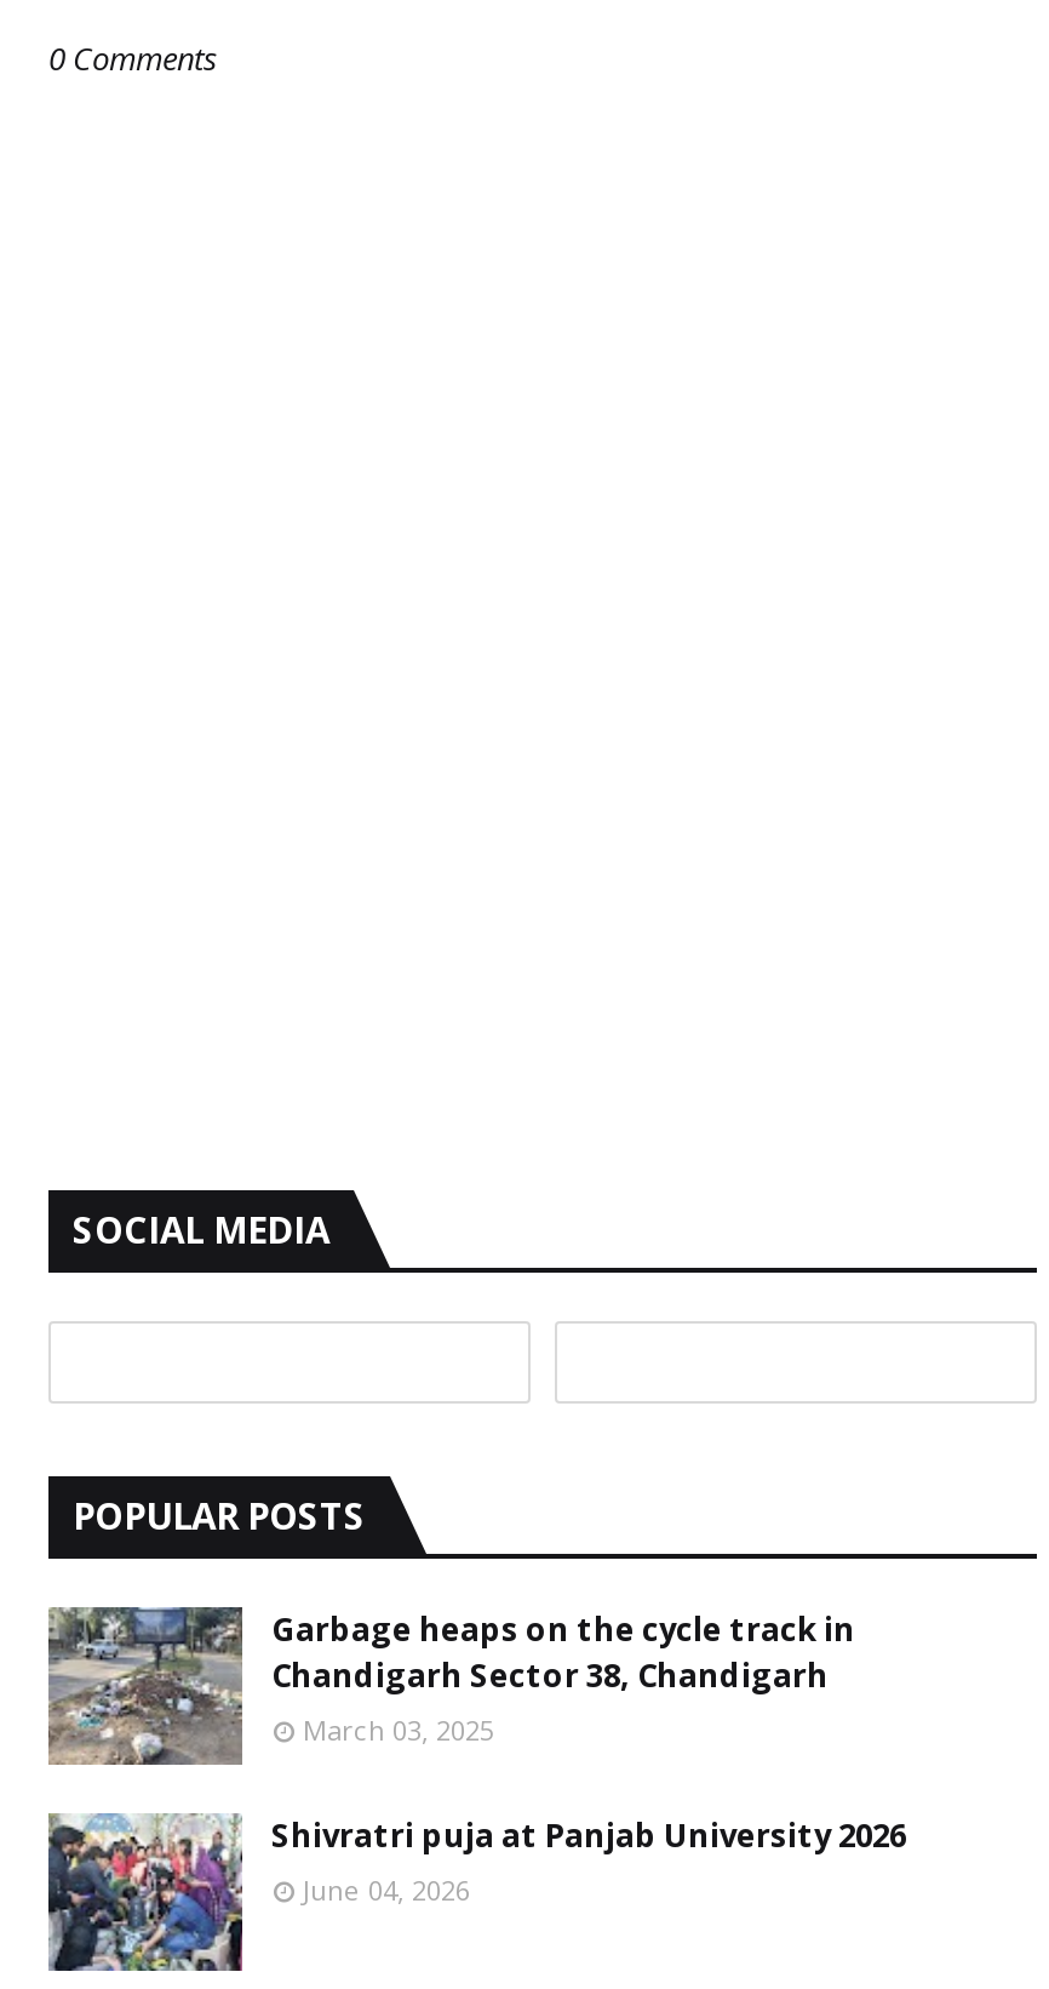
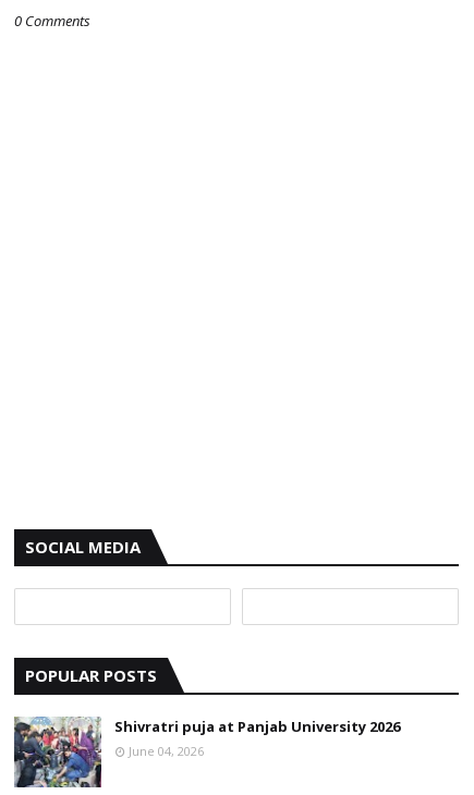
- [image]
- Garbage heaps on the cycle track in
- Chandigarh Sector 38, Chandigarh
- March 03, 2025
